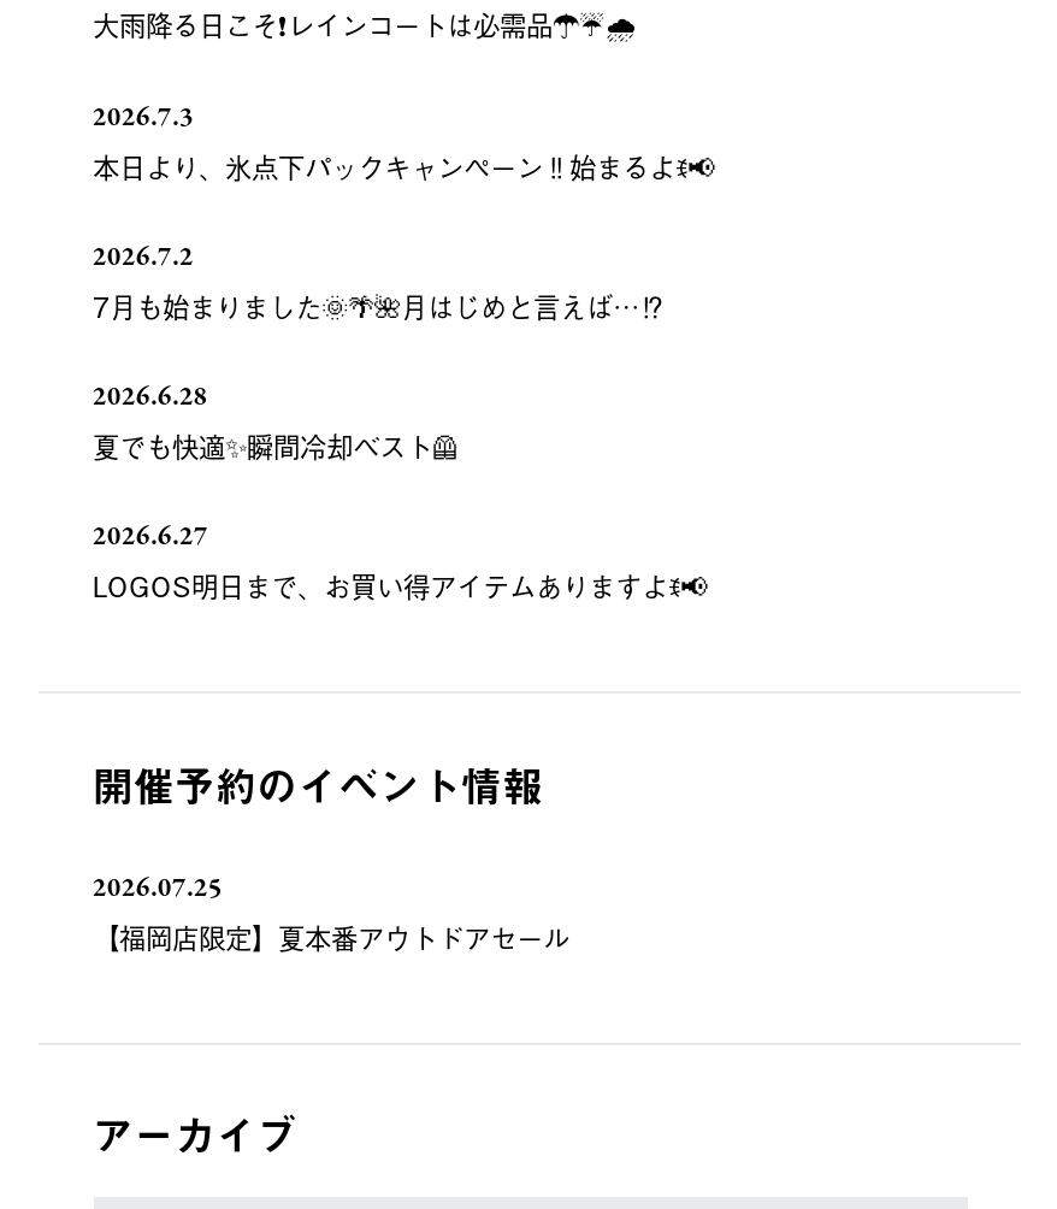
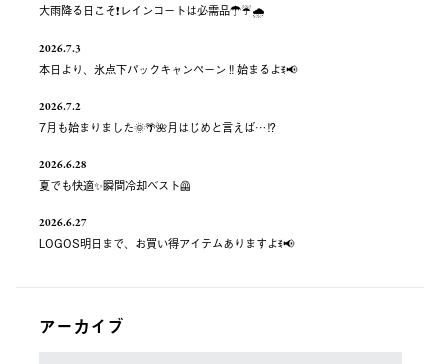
- 開催予約のイベント情報
- 2026.07.25
- 【福岡店限定】夏本番アウトドアセール
